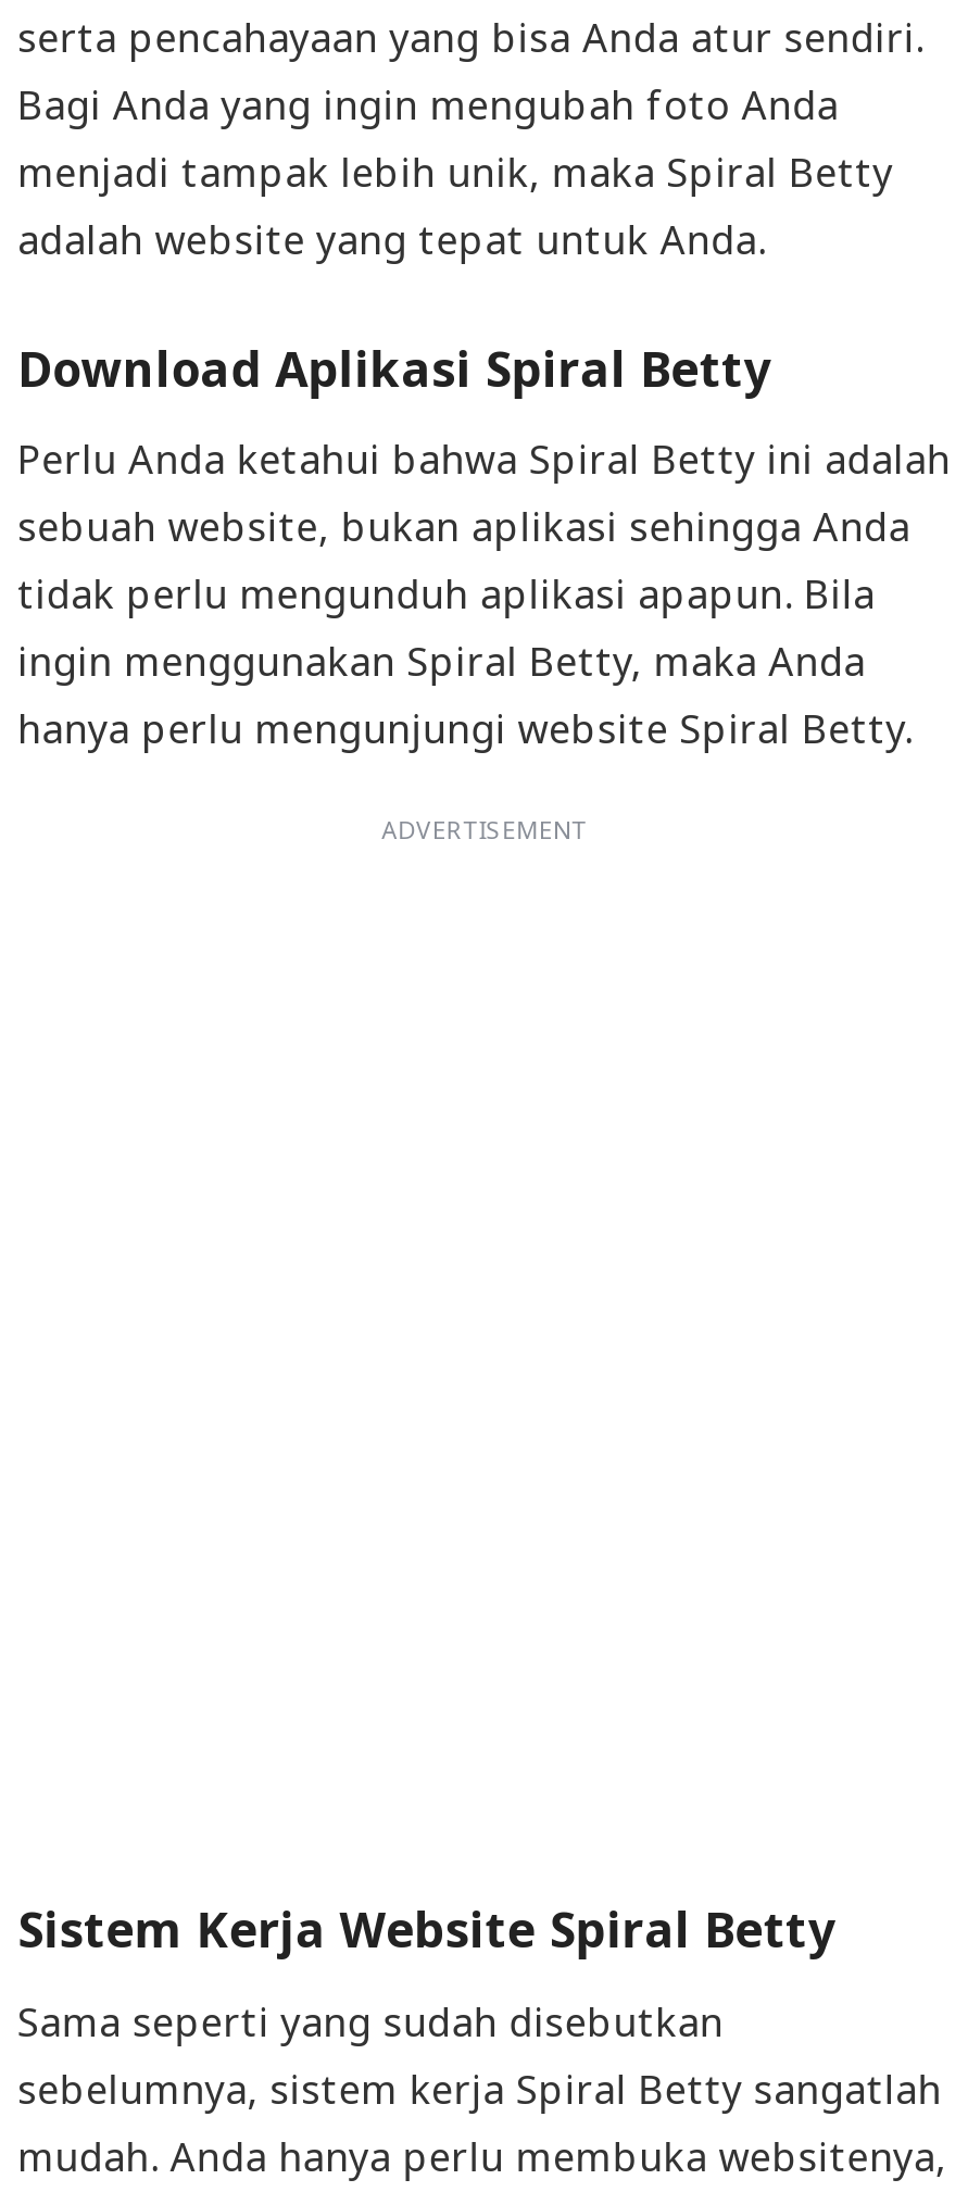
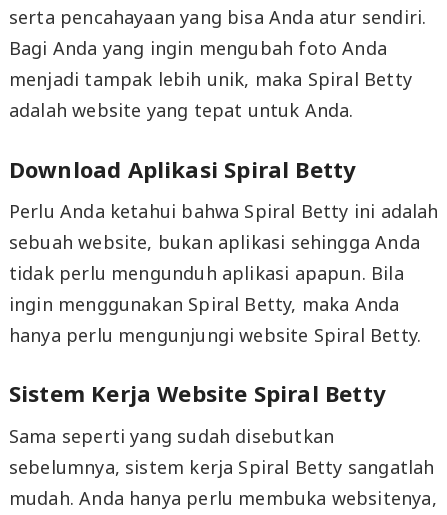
- ADVERTISEMENT
